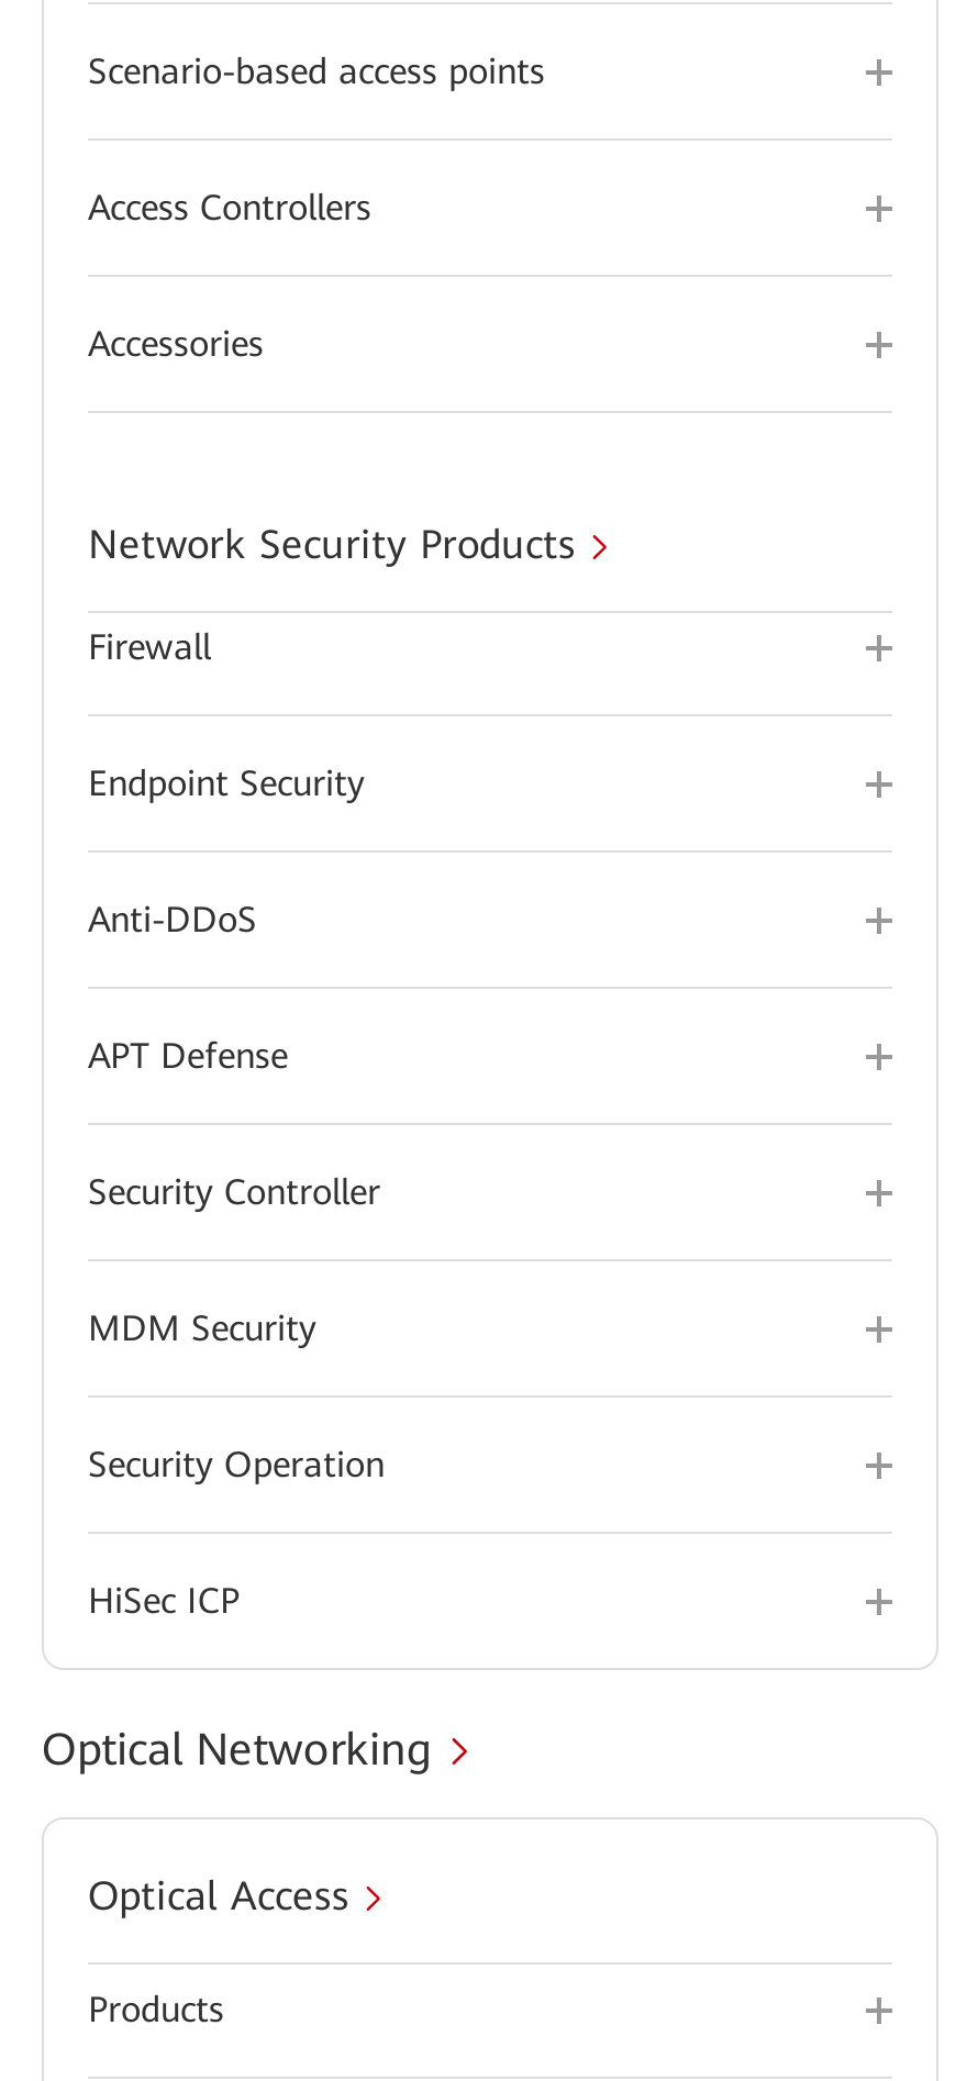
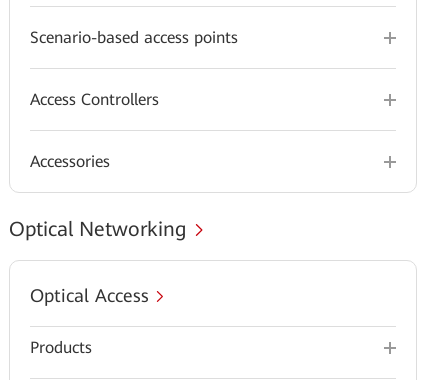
- Network Security Products
- Firewall
- Endpoint Security
- Anti-DDoS
- APT Defense
- Security Controller
- MDM Security
- Security Operation
- HiSec ICP
